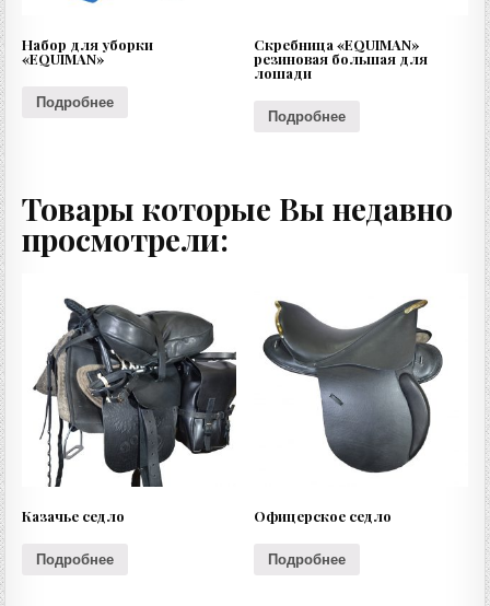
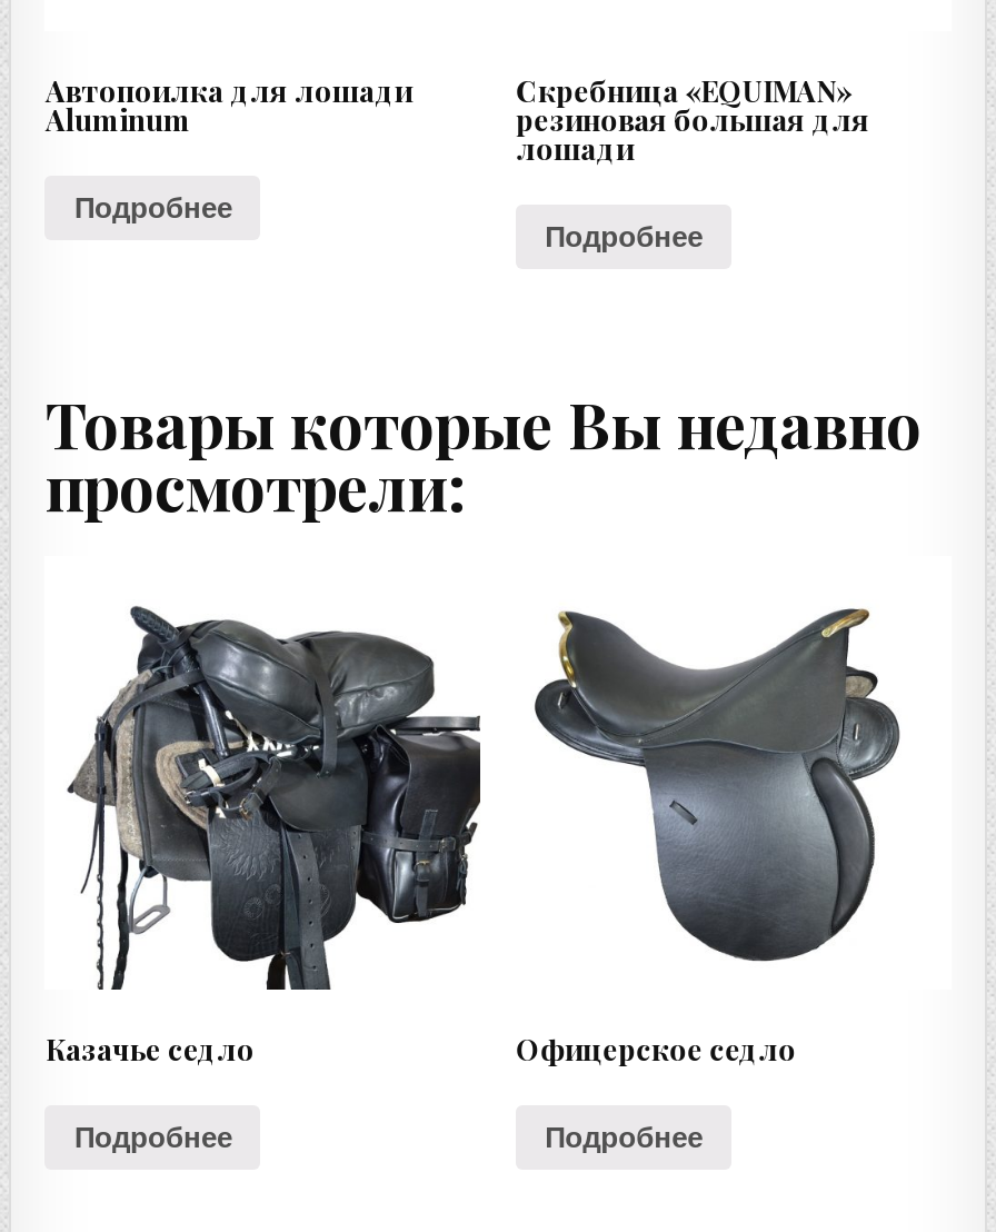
- Набор для уборки
- «EQUIMAN»
+ Автопоилка для лошади
+ Aluminum
